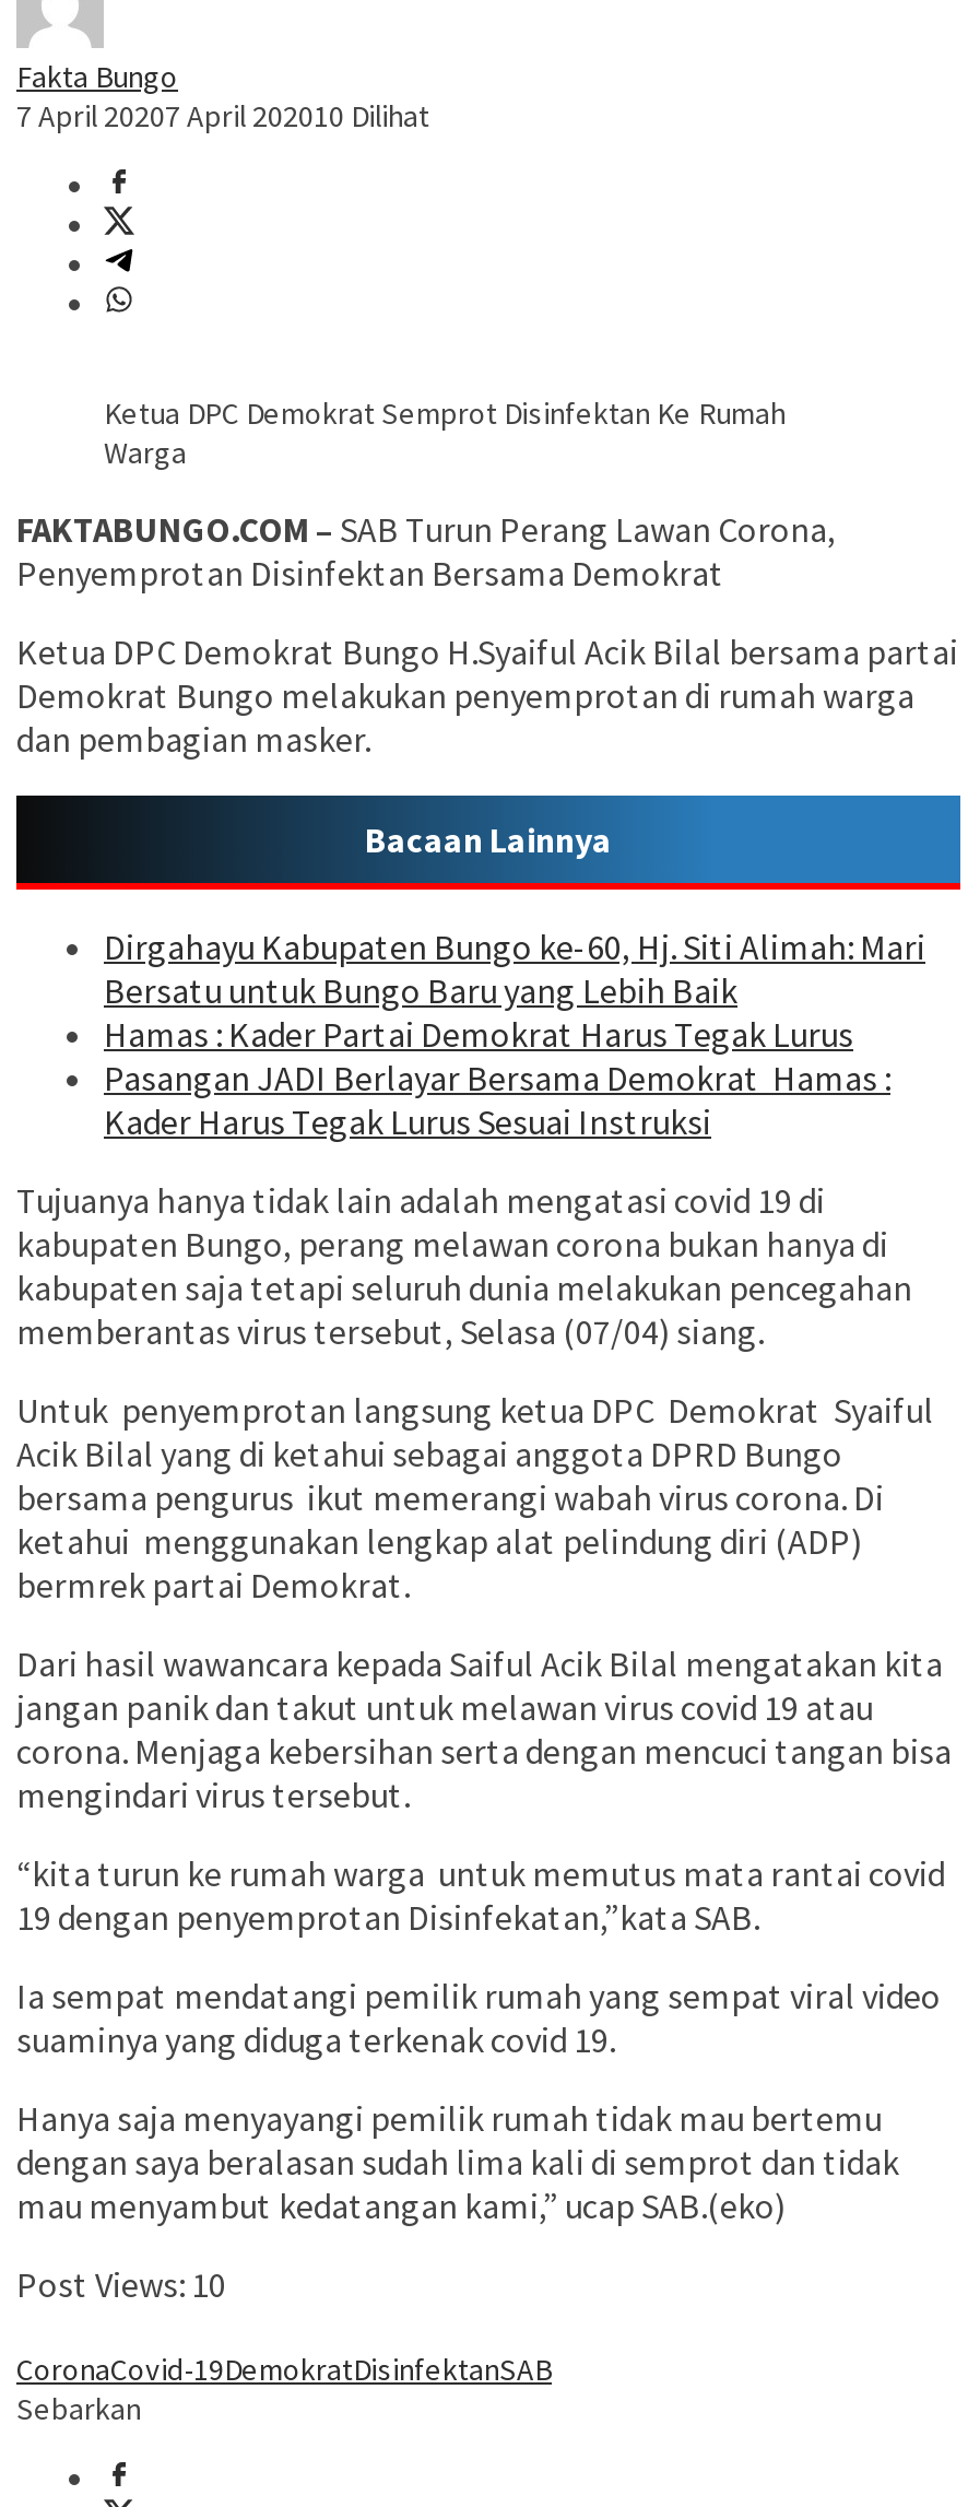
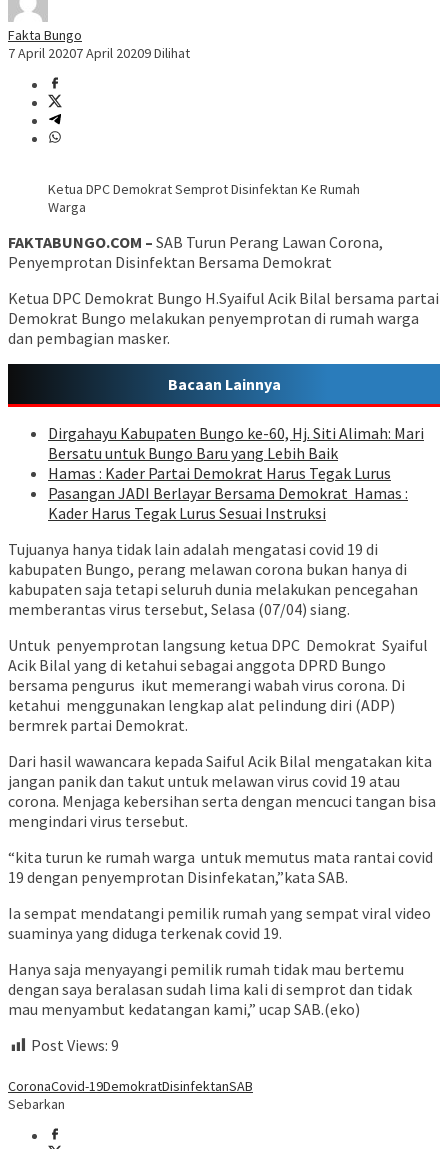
- 7 April 20207 April 202010 Dilihat
+ 7 April 20207 April 20209 Dilihat

- Post Views: 10
+ Post Views: 9
